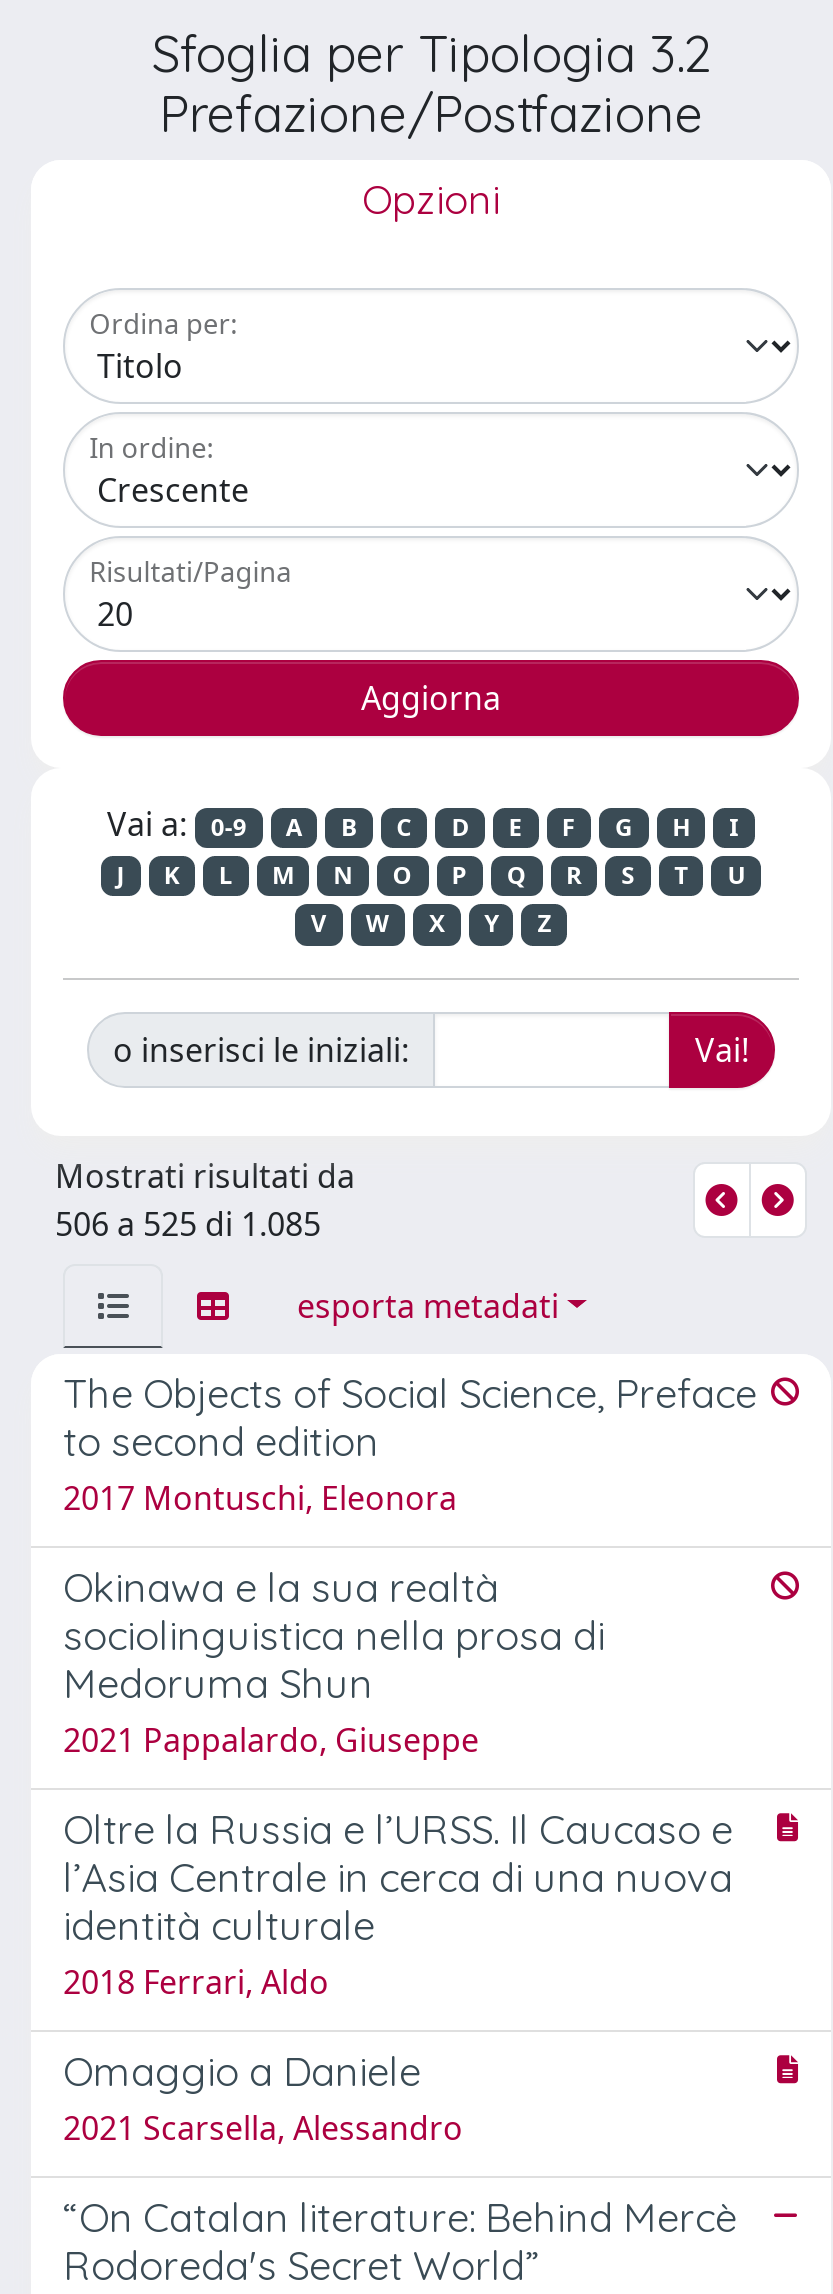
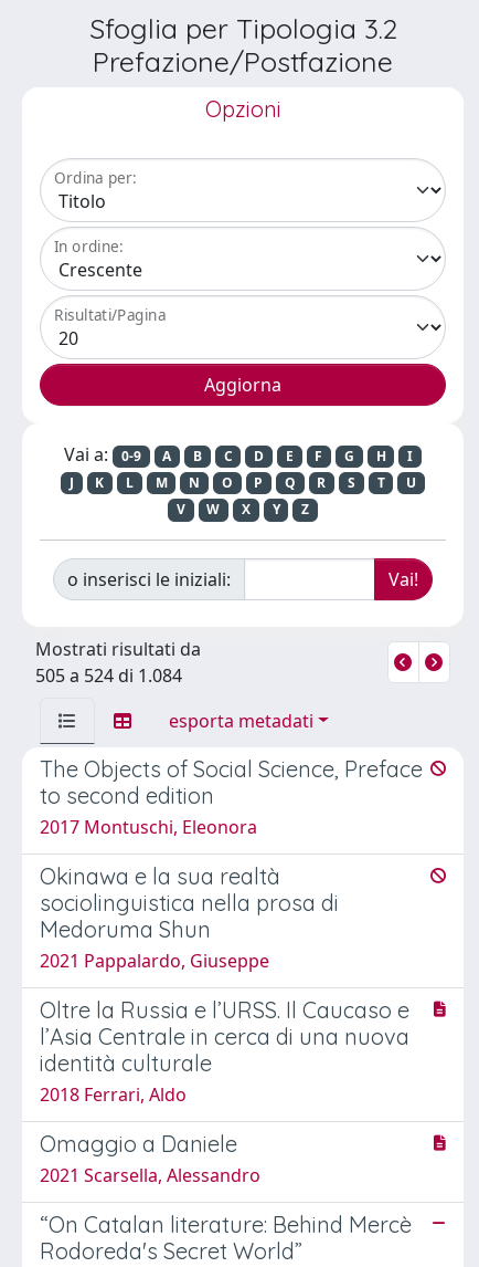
- 506 a 525 di 1.085
+ 505 a 524 di 1.084
